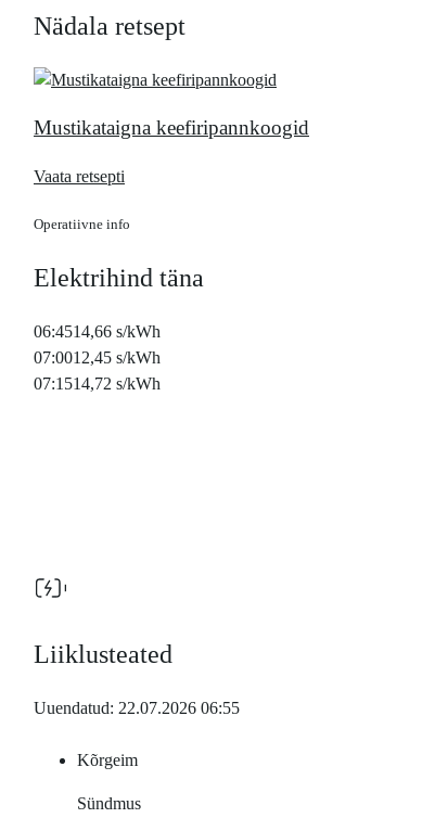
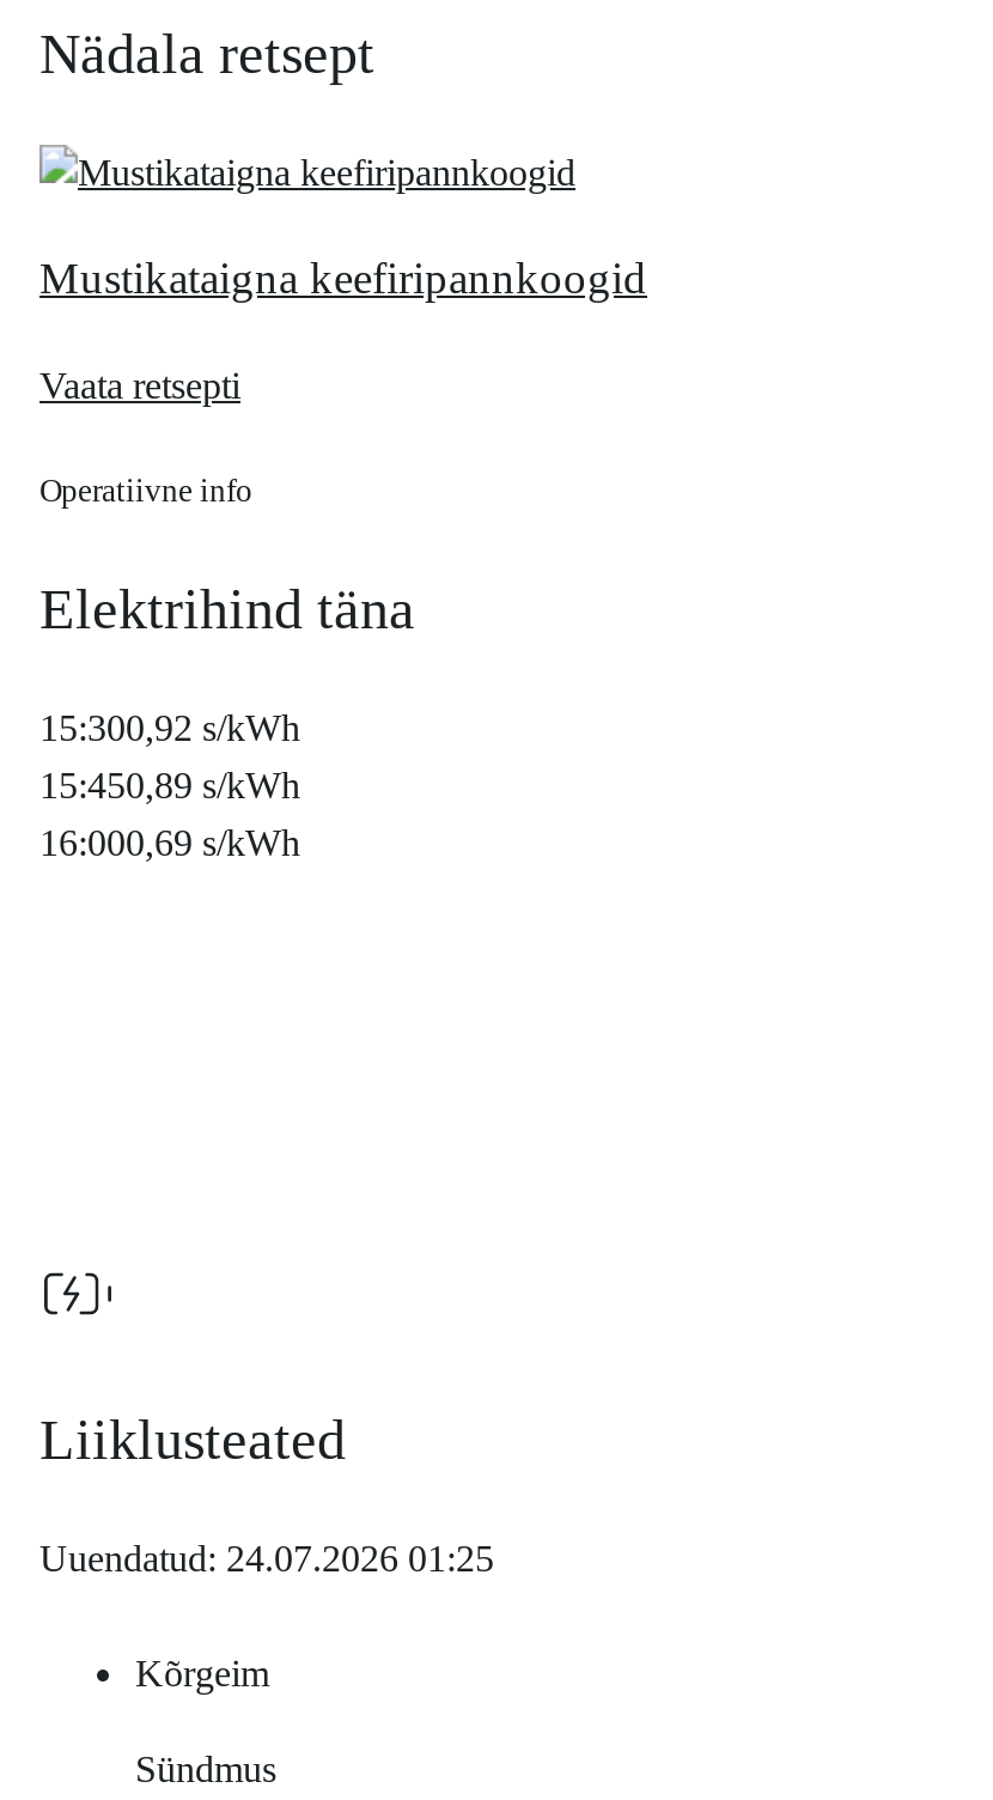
- 06:4514,66 s/kWh
+ 15:300,92 s/kWh

- 07:0012,45 s/kWh
+ 15:450,89 s/kWh

- 07:1514,72 s/kWh
+ 16:000,69 s/kWh

- Uuendatud: 22.07.2026 06:55
+ Uuendatud: 24.07.2026 01:25
